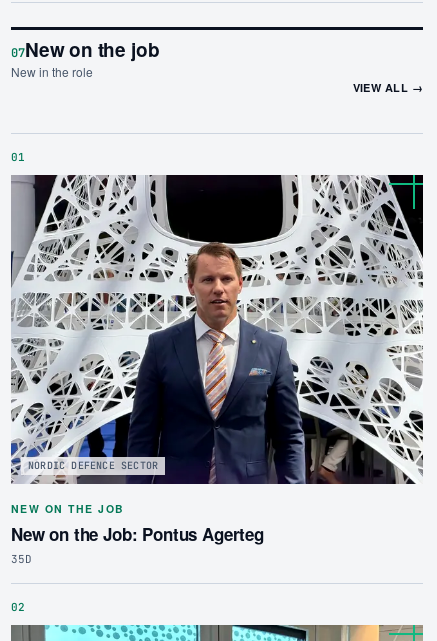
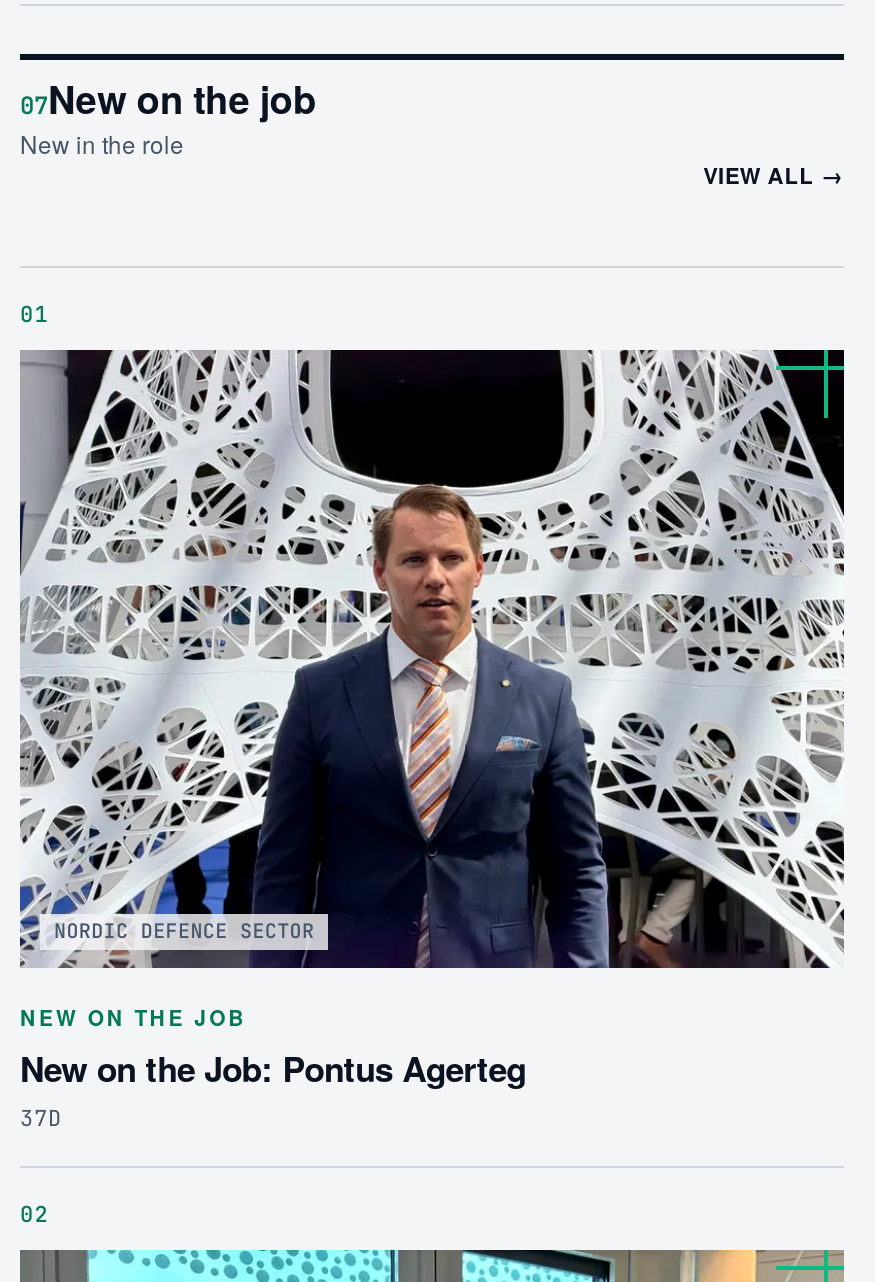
- 35D
+ 37D
